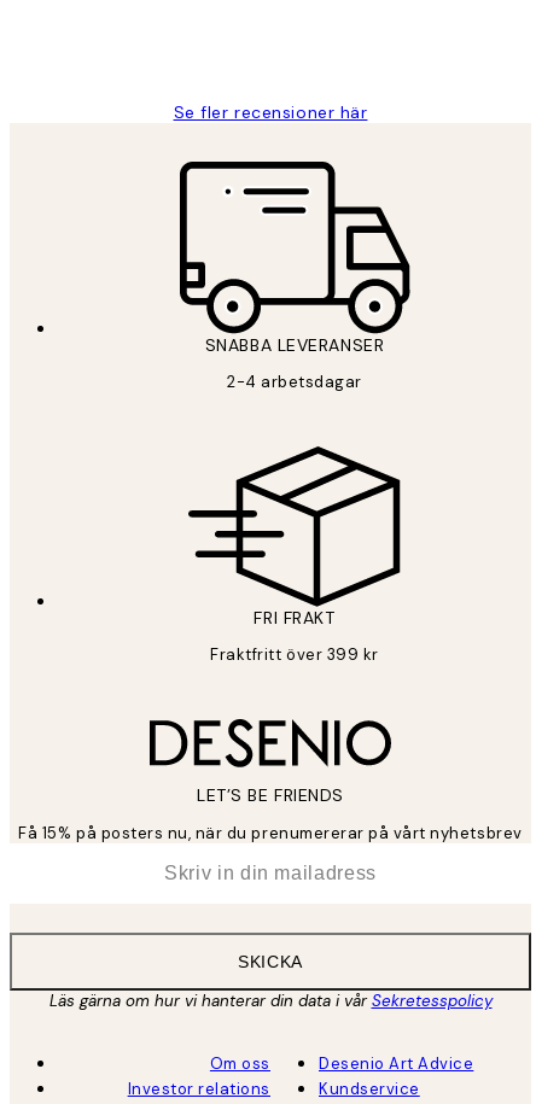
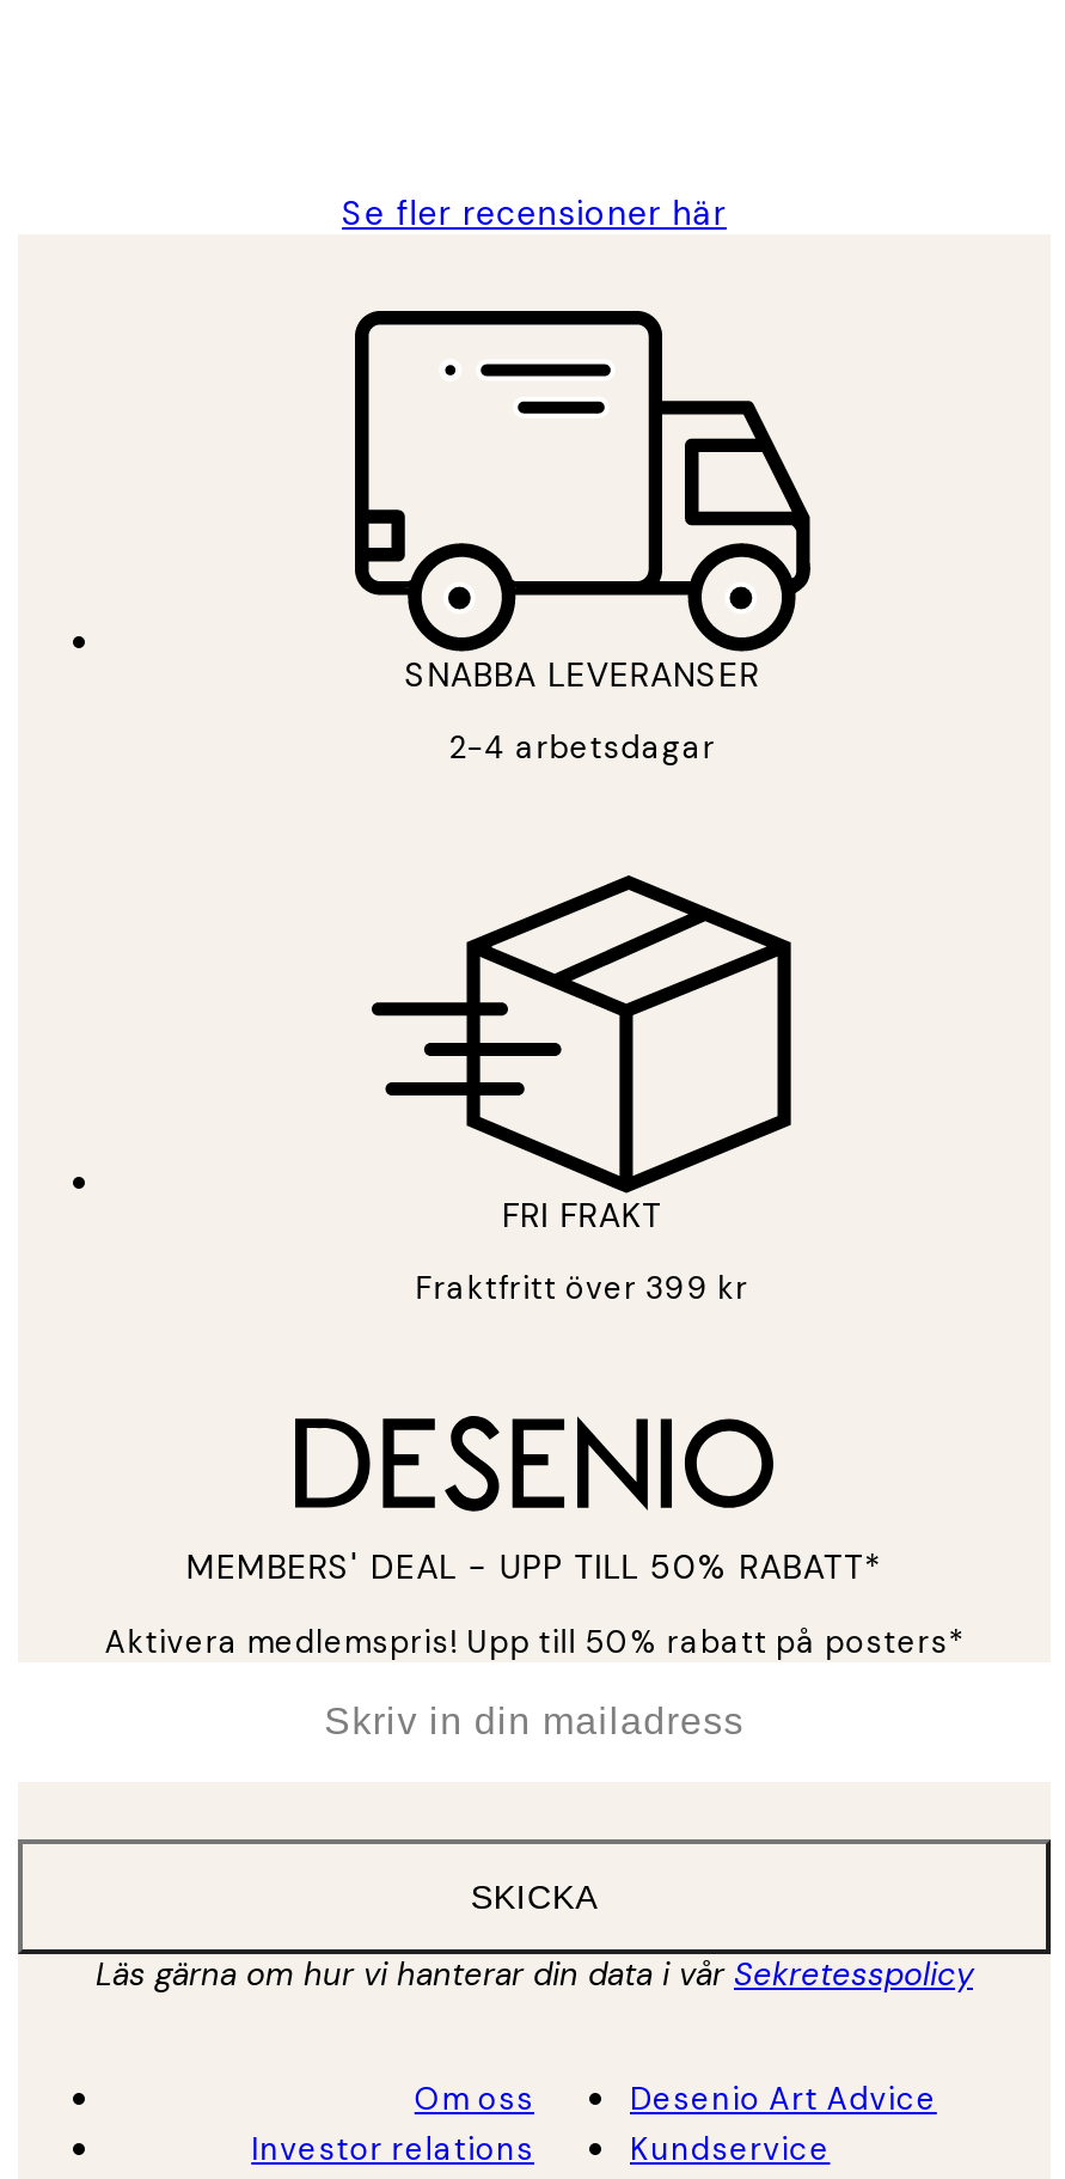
- LET’S BE FRIENDS
+ MEMBERS' DEAL - UPP TILL 50% RABATT*

- Få 15% på posters nu, när du prenumererar på vårt nyhetsbrev
+ Aktivera medlemspris! Upp till 50% rabatt på posters*
